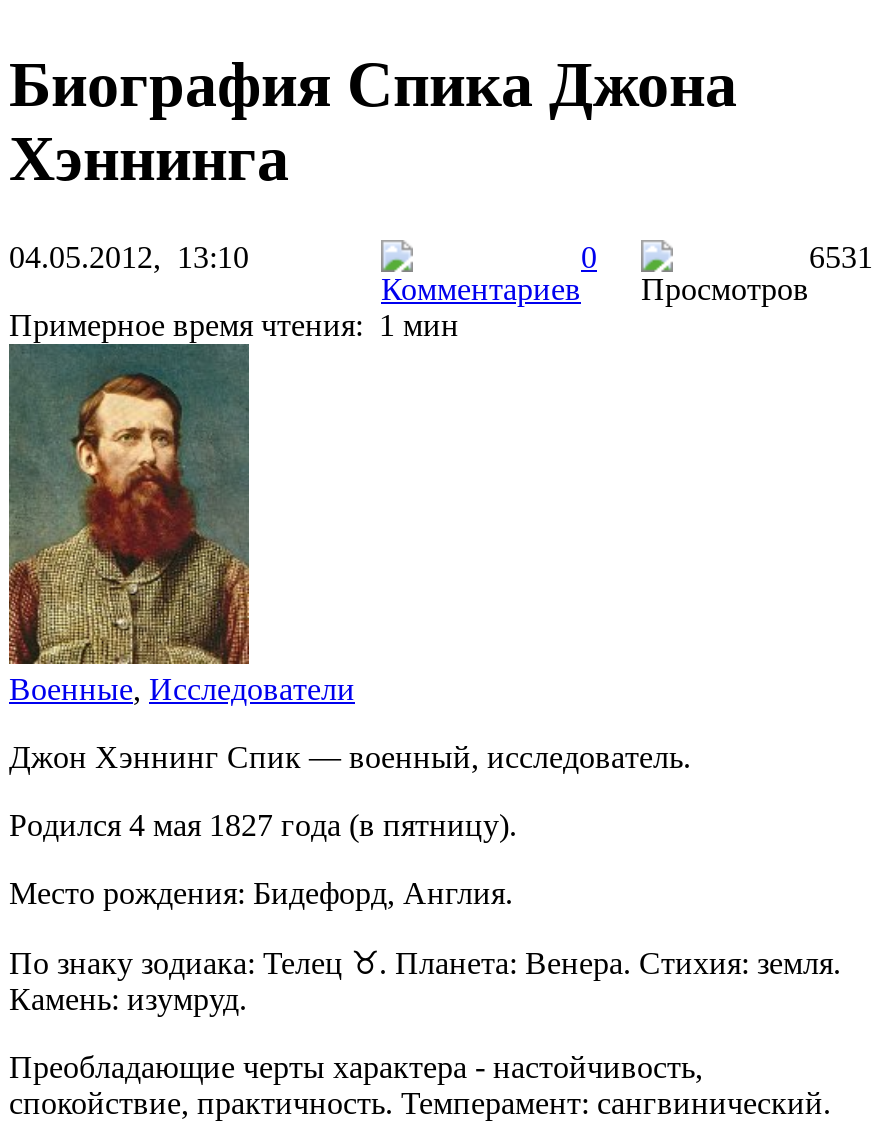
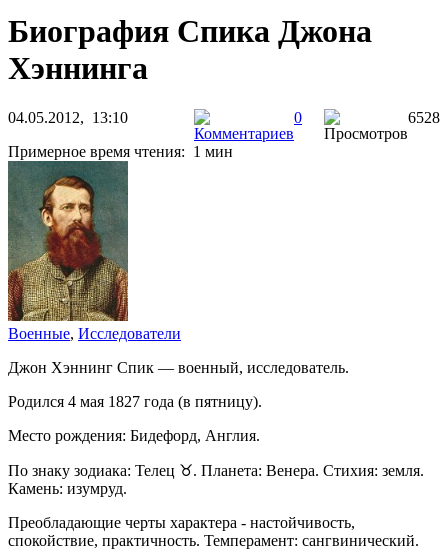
- 6531
+ 6528
